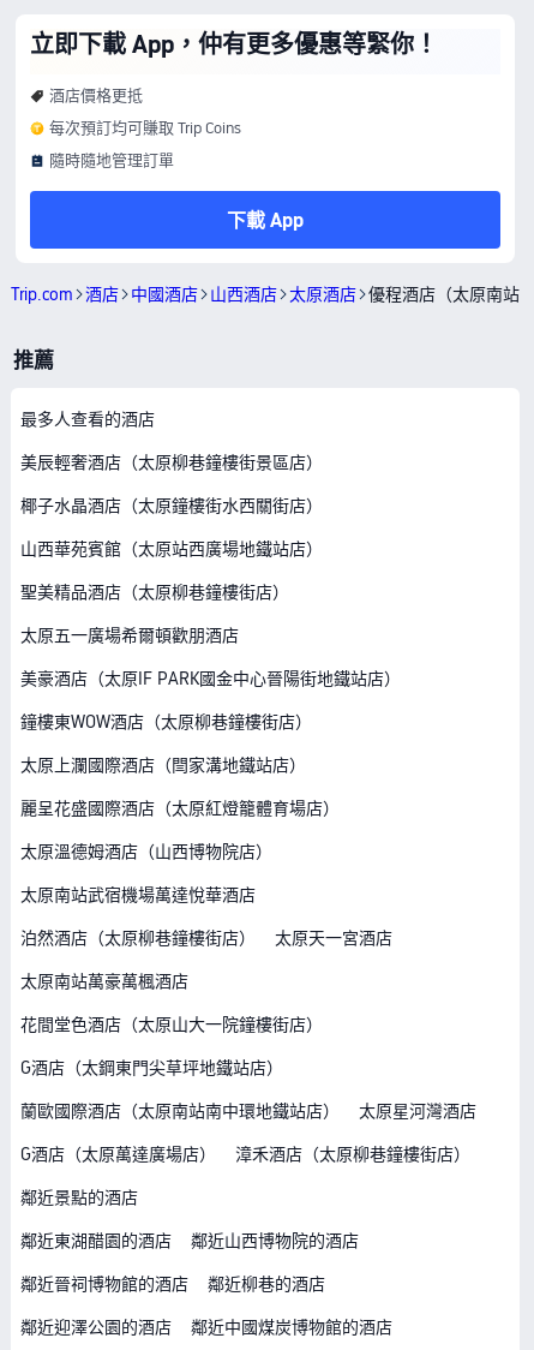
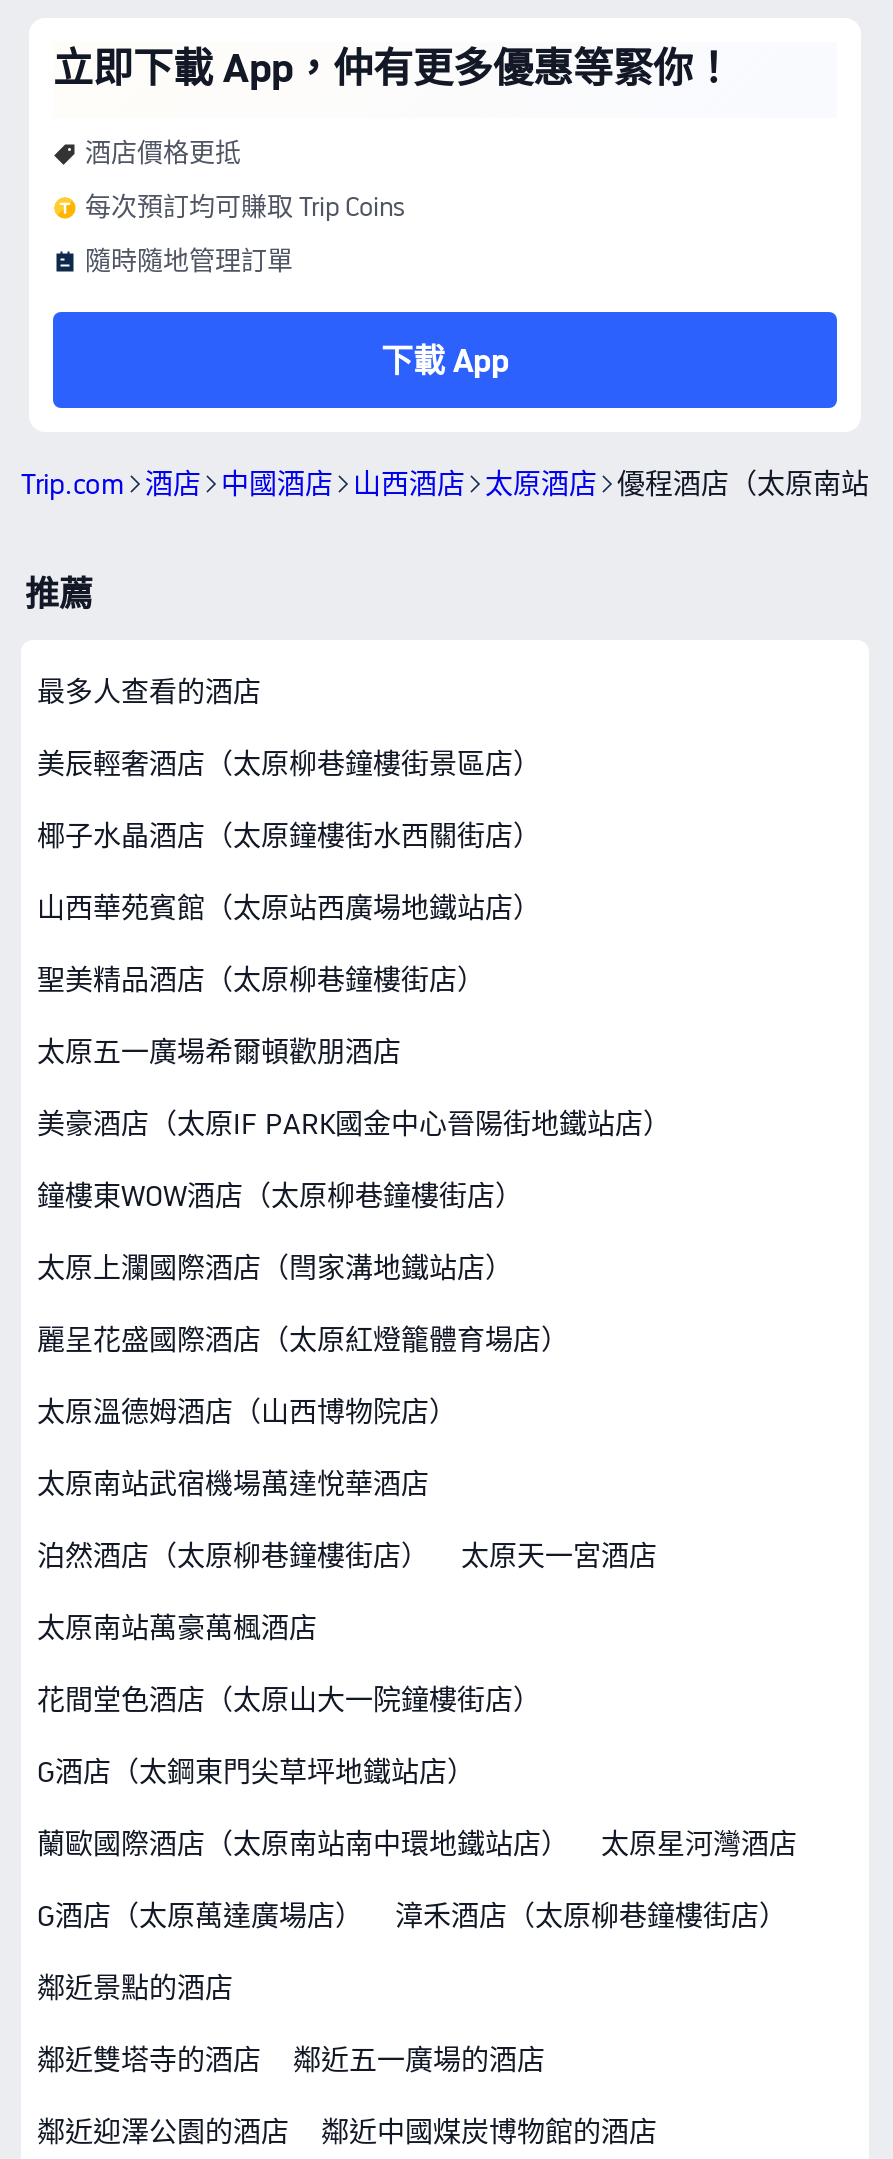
- 鄰近東湖醋園的酒店
- 鄰近山西博物院的酒店
- 鄰近晉祠博物館的酒店
- 鄰近柳巷的酒店
+ 鄰近雙塔寺的酒店
+ 鄰近五一廣場的酒店
